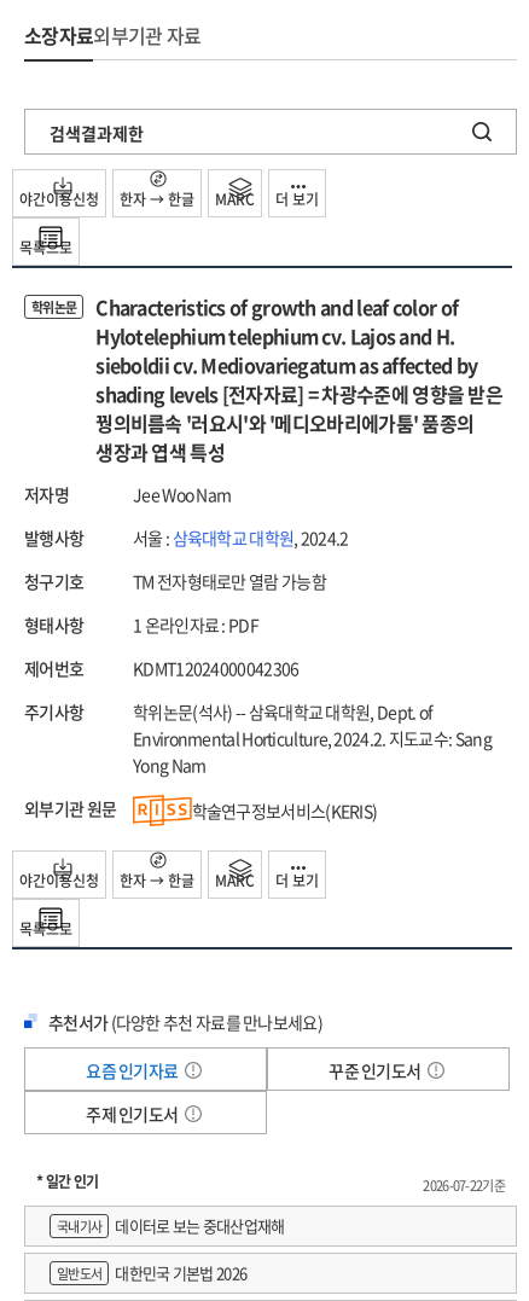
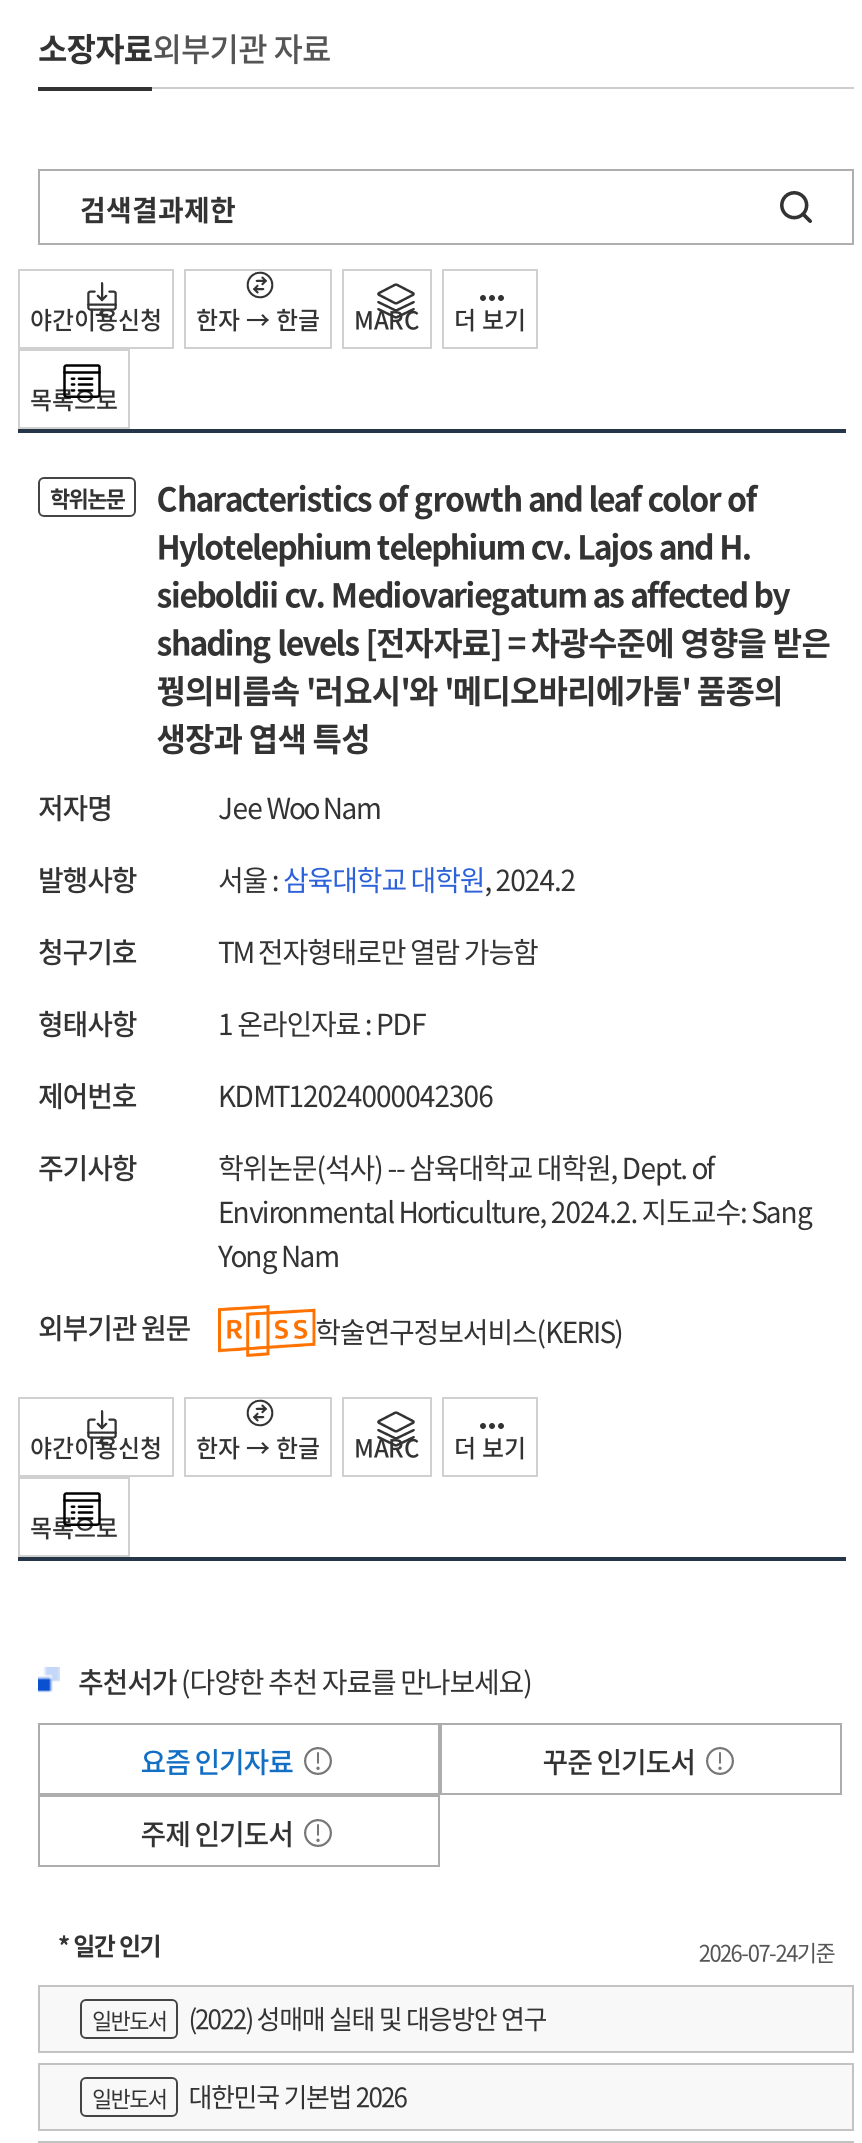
- 2026-07-22기준
+ 2026-07-24기준

- 국내기사
- 데이터로 보는 중대산업재해
+ 일반도서
+ (2022) 성매매 실태 및 대응방안 연구
